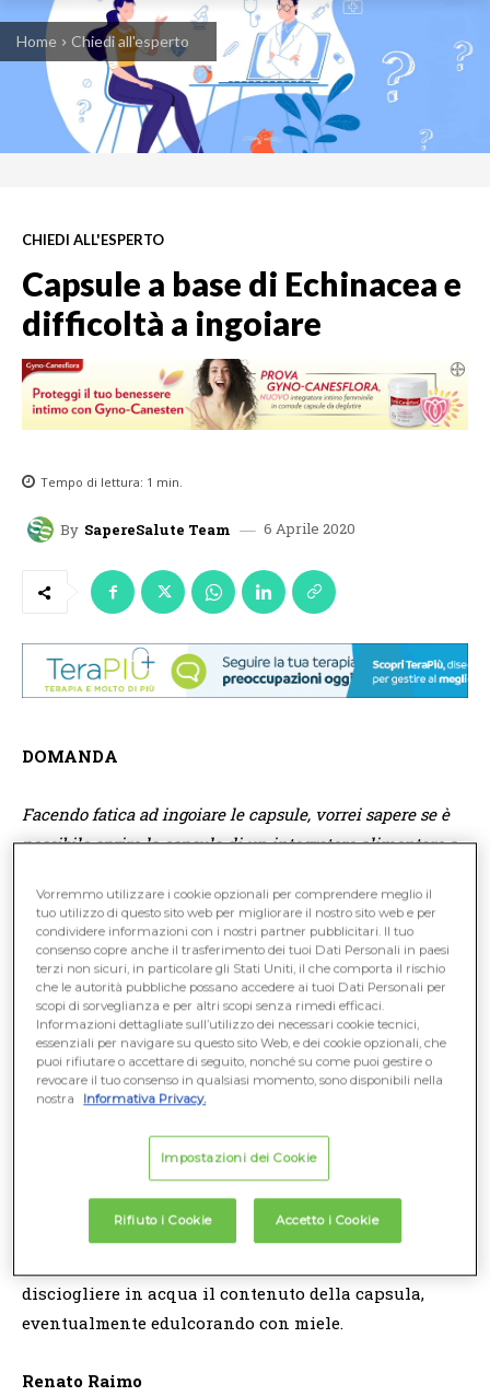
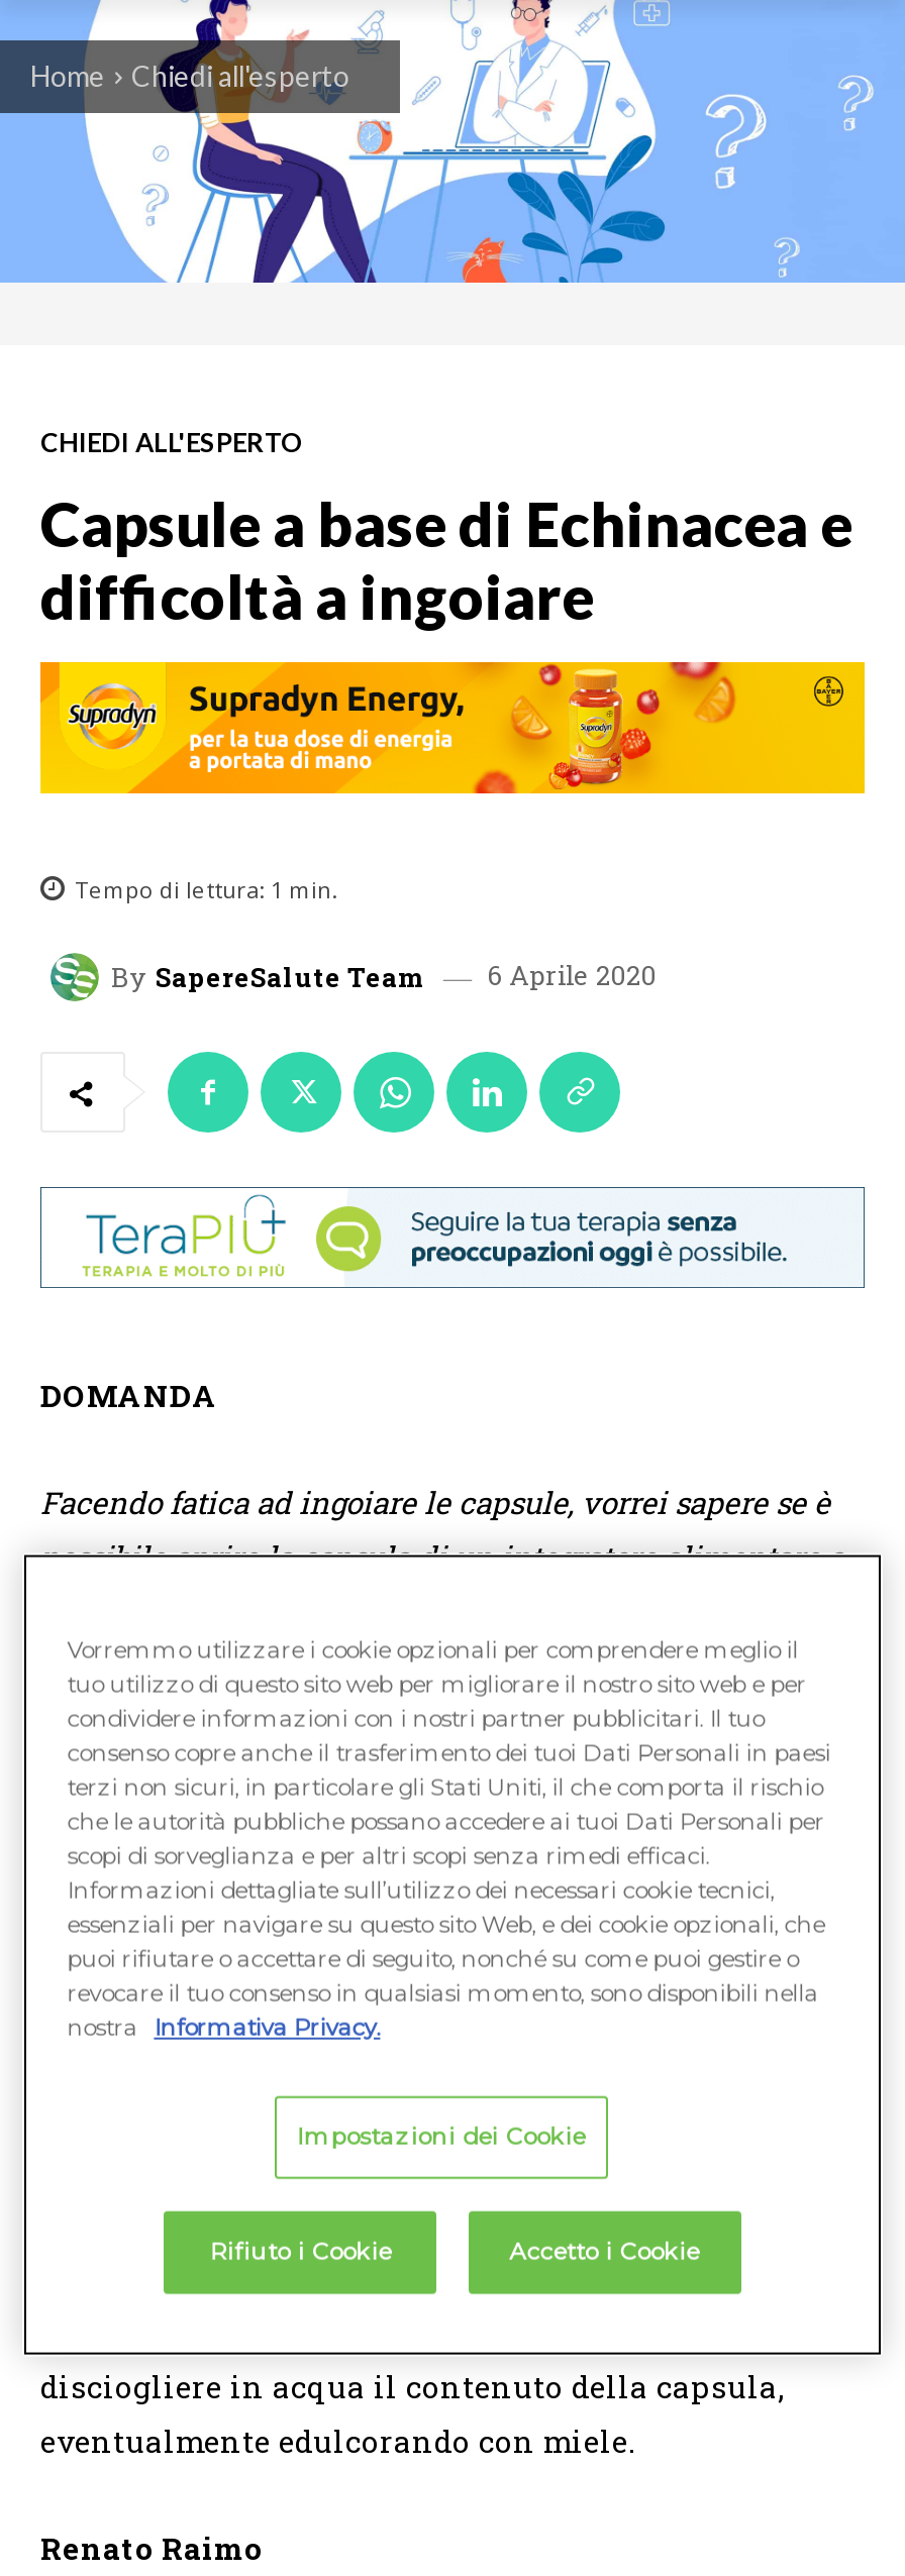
- [image]
+ [image]

- [image]
+ [image]
